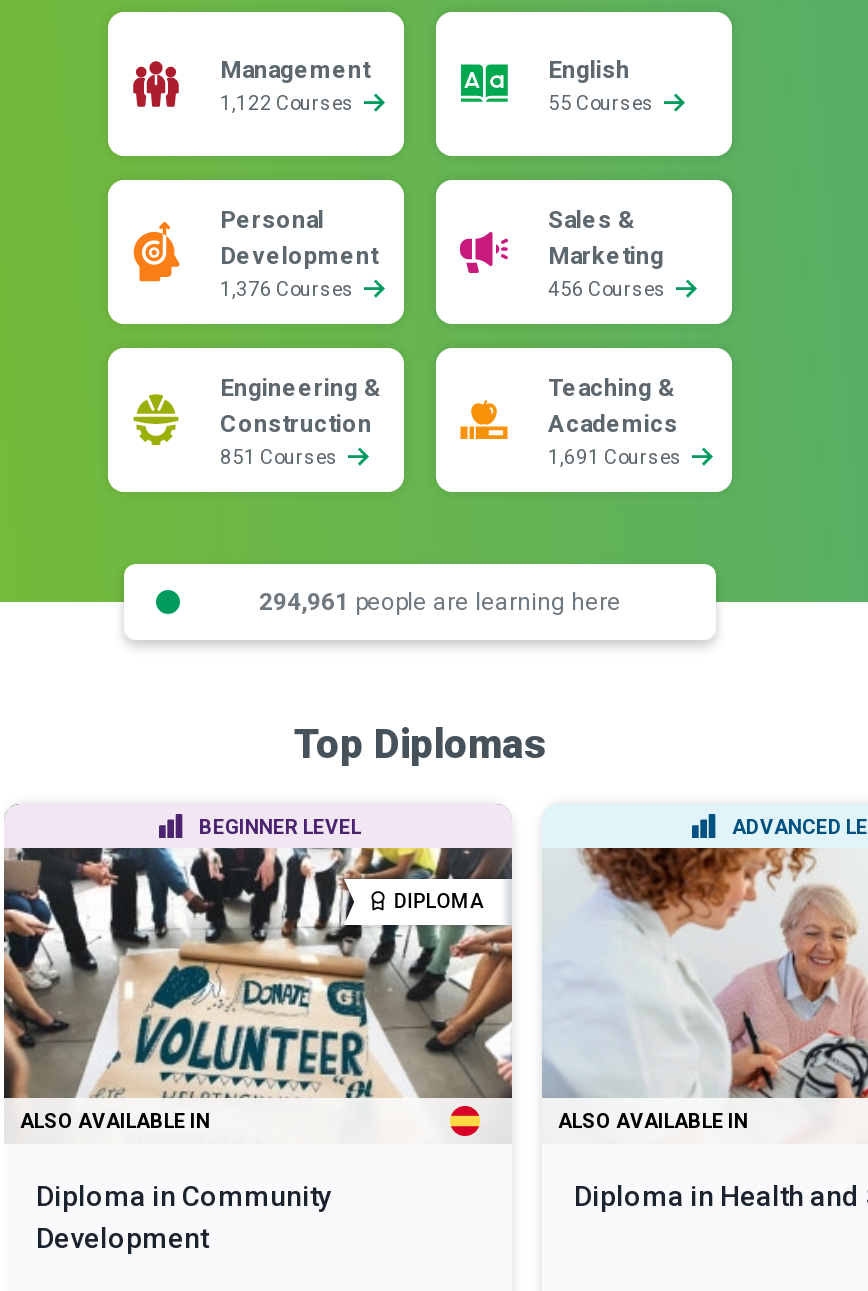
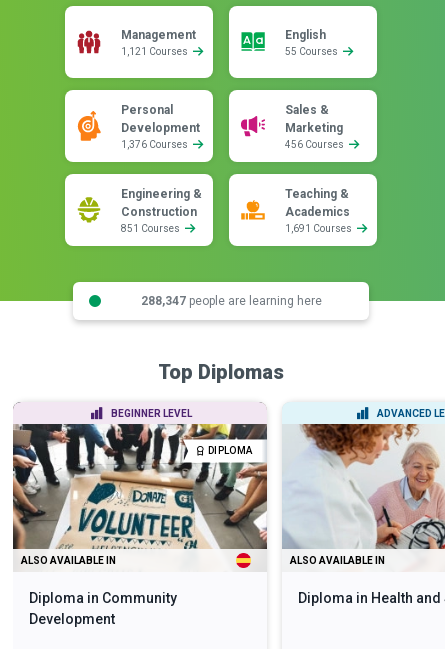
- 1,122 Courses
+ 1,121 Courses

- 294,961 people are learning here
+ 288,347 people are learning here
